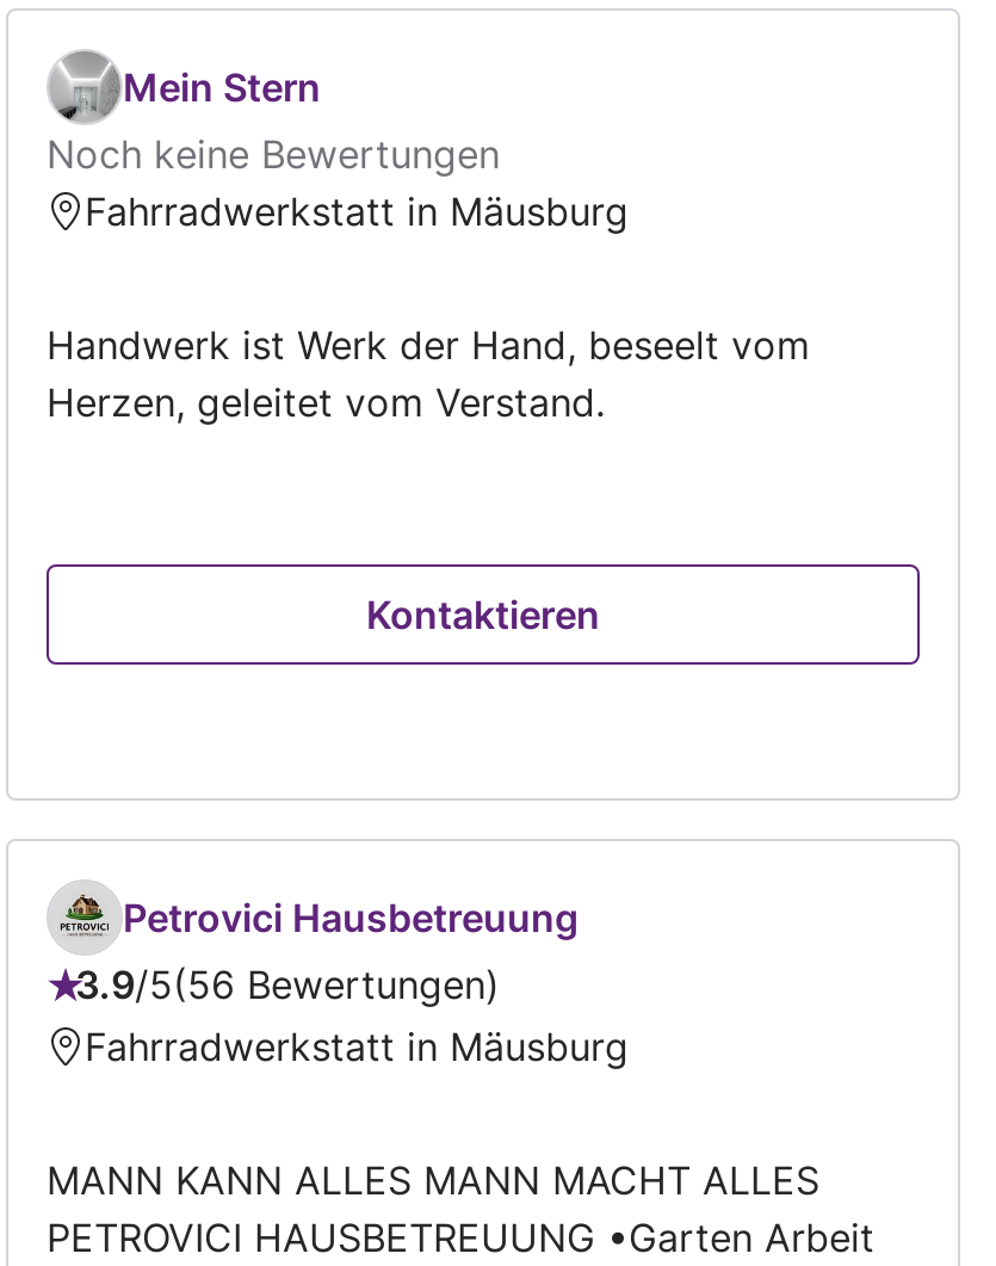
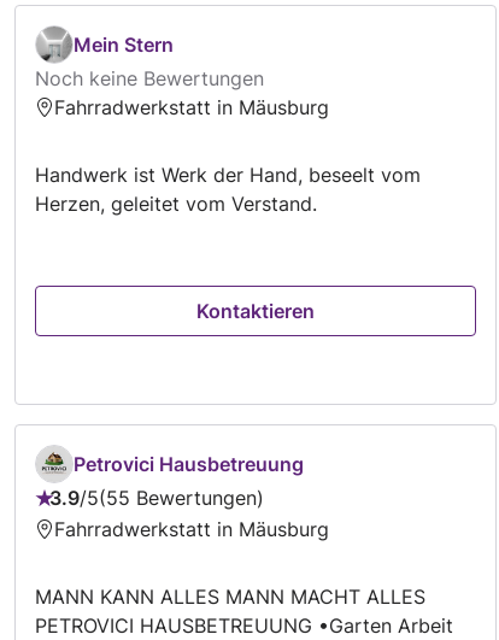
- 3.9/5 56 Bewertungen
+ 3.9/5 55 Bewertungen
